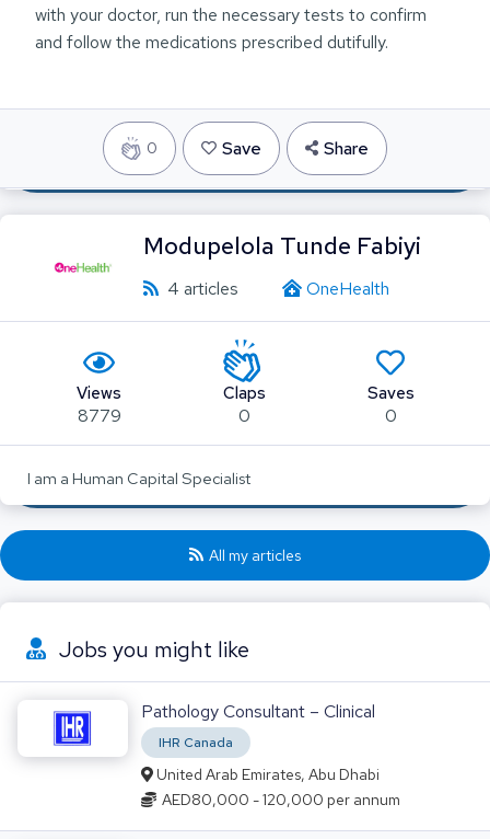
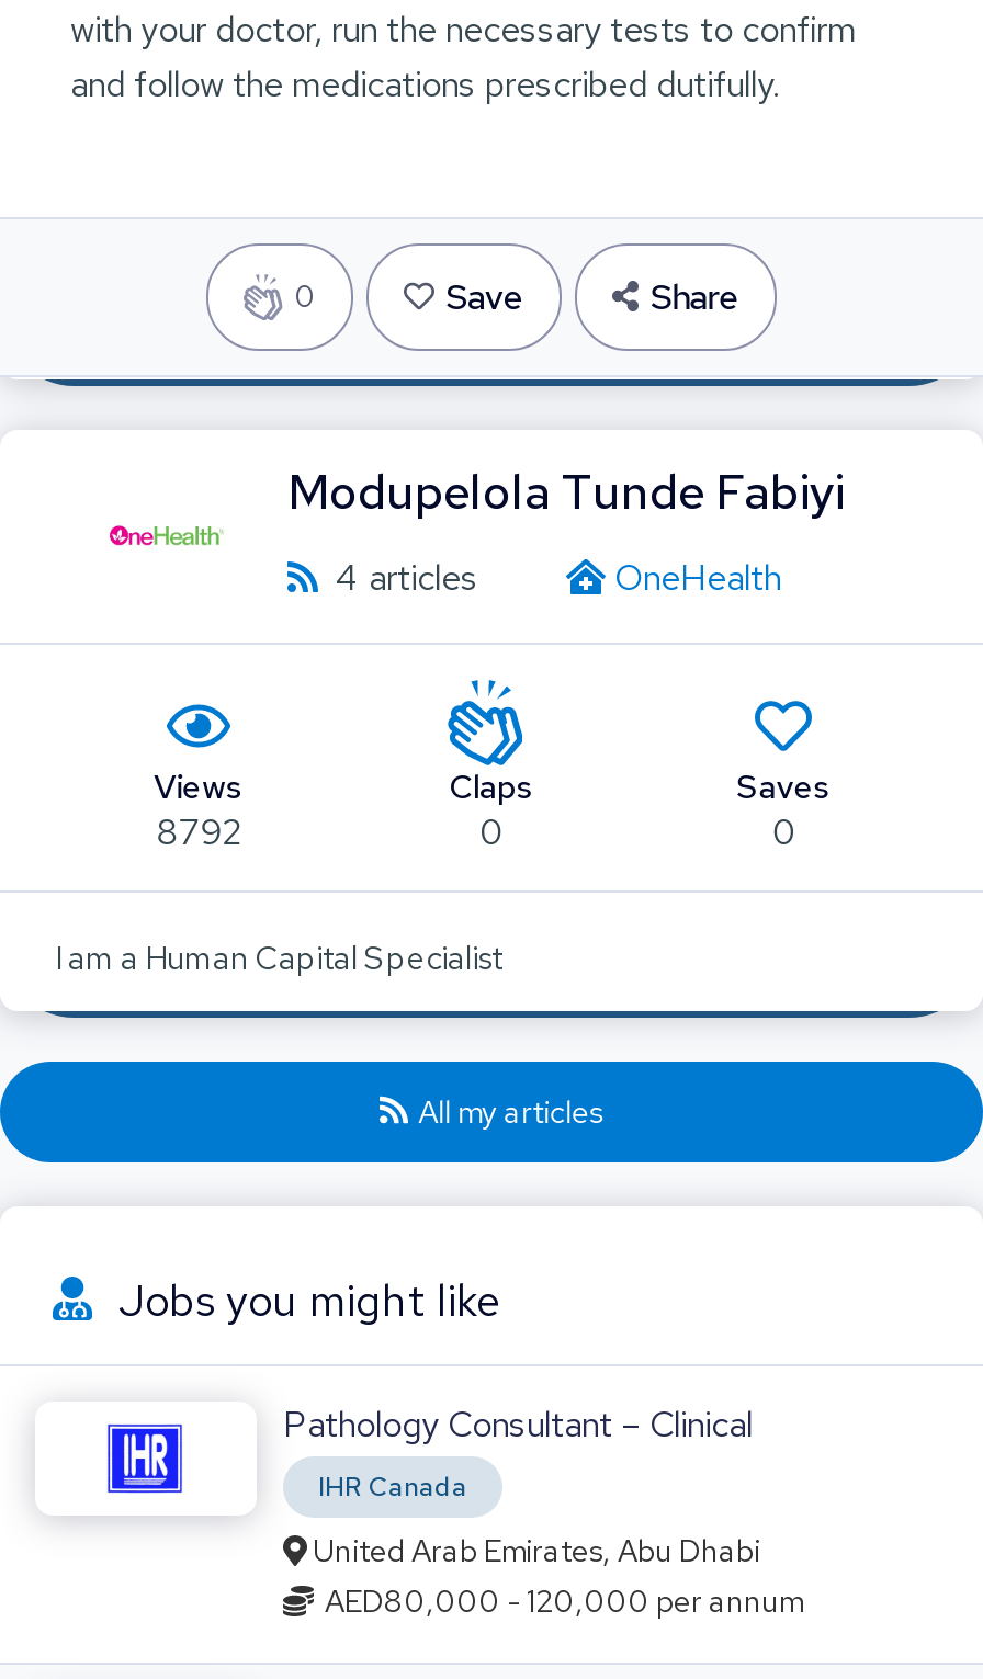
- 8779
+ 8792
